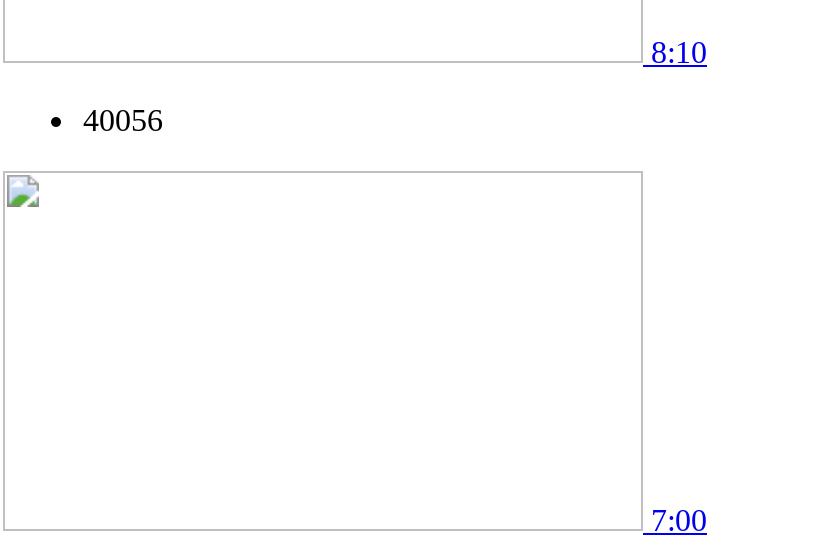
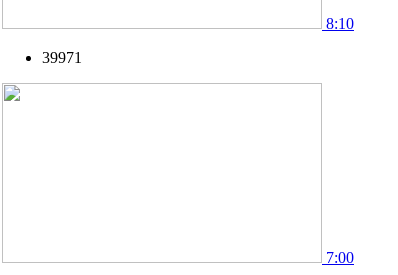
- 40056
+ 39971
